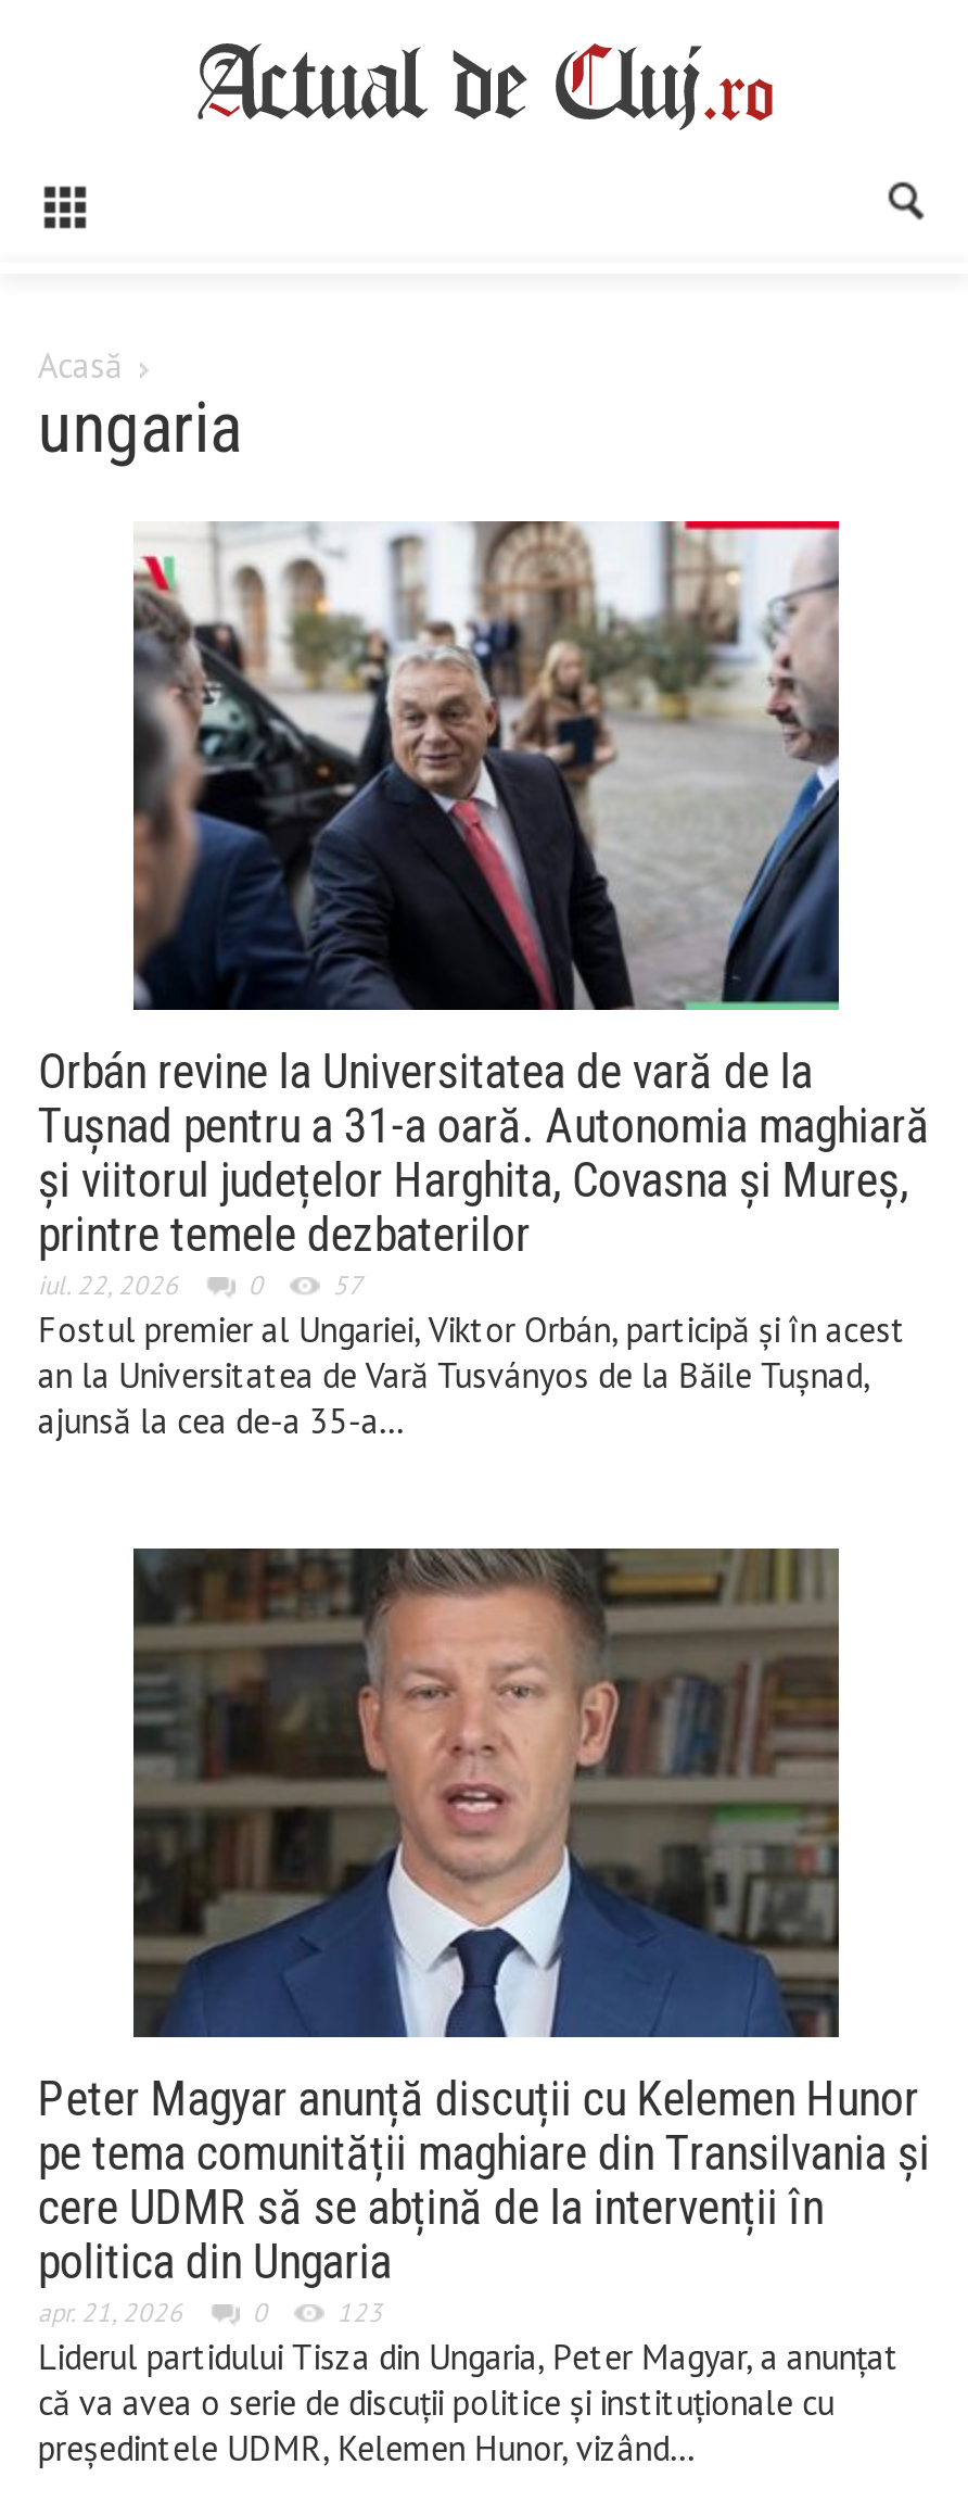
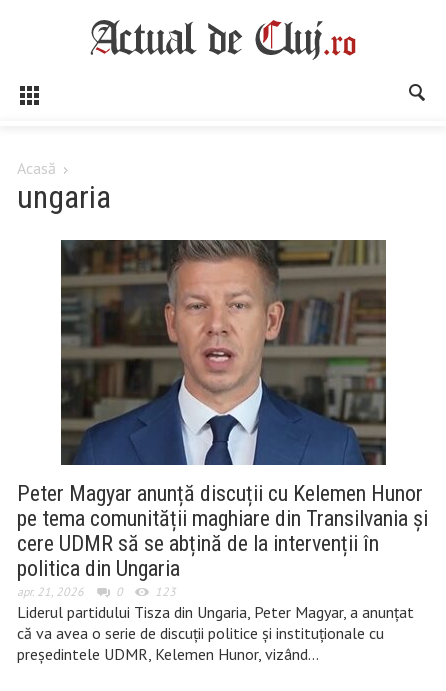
- [image]
- Orbán revine la Universitatea de vară de la
- Tușnad pentru a 31-a oară. Autonomia maghiară
- și viitorul județelor Harghita, Covasna și Mureș,
- printre temele dezbaterilor
- iul. 22, 2026
- 0
- 57
- Fostul premier al Ungariei, Viktor Orbán, participă și în acest
- an la Universitatea de Vară Tusványos de la Băile Tușnad,
- ajunsă la cea de-a 35-a…
